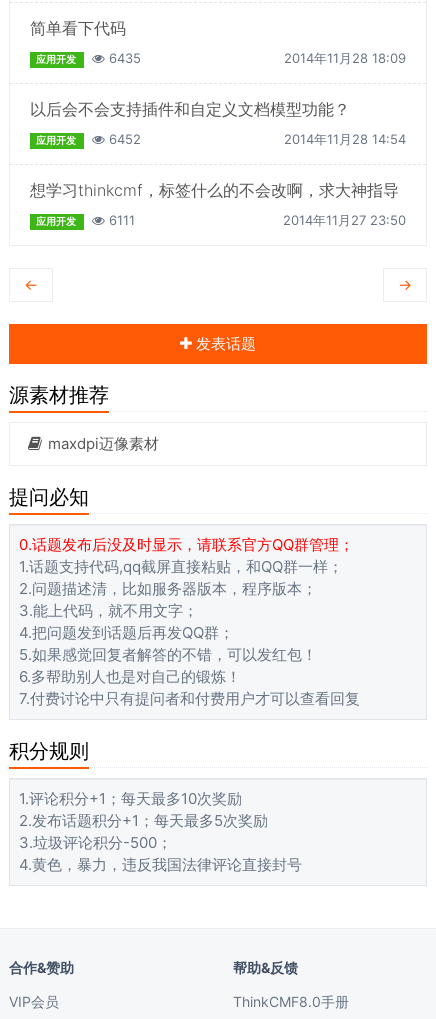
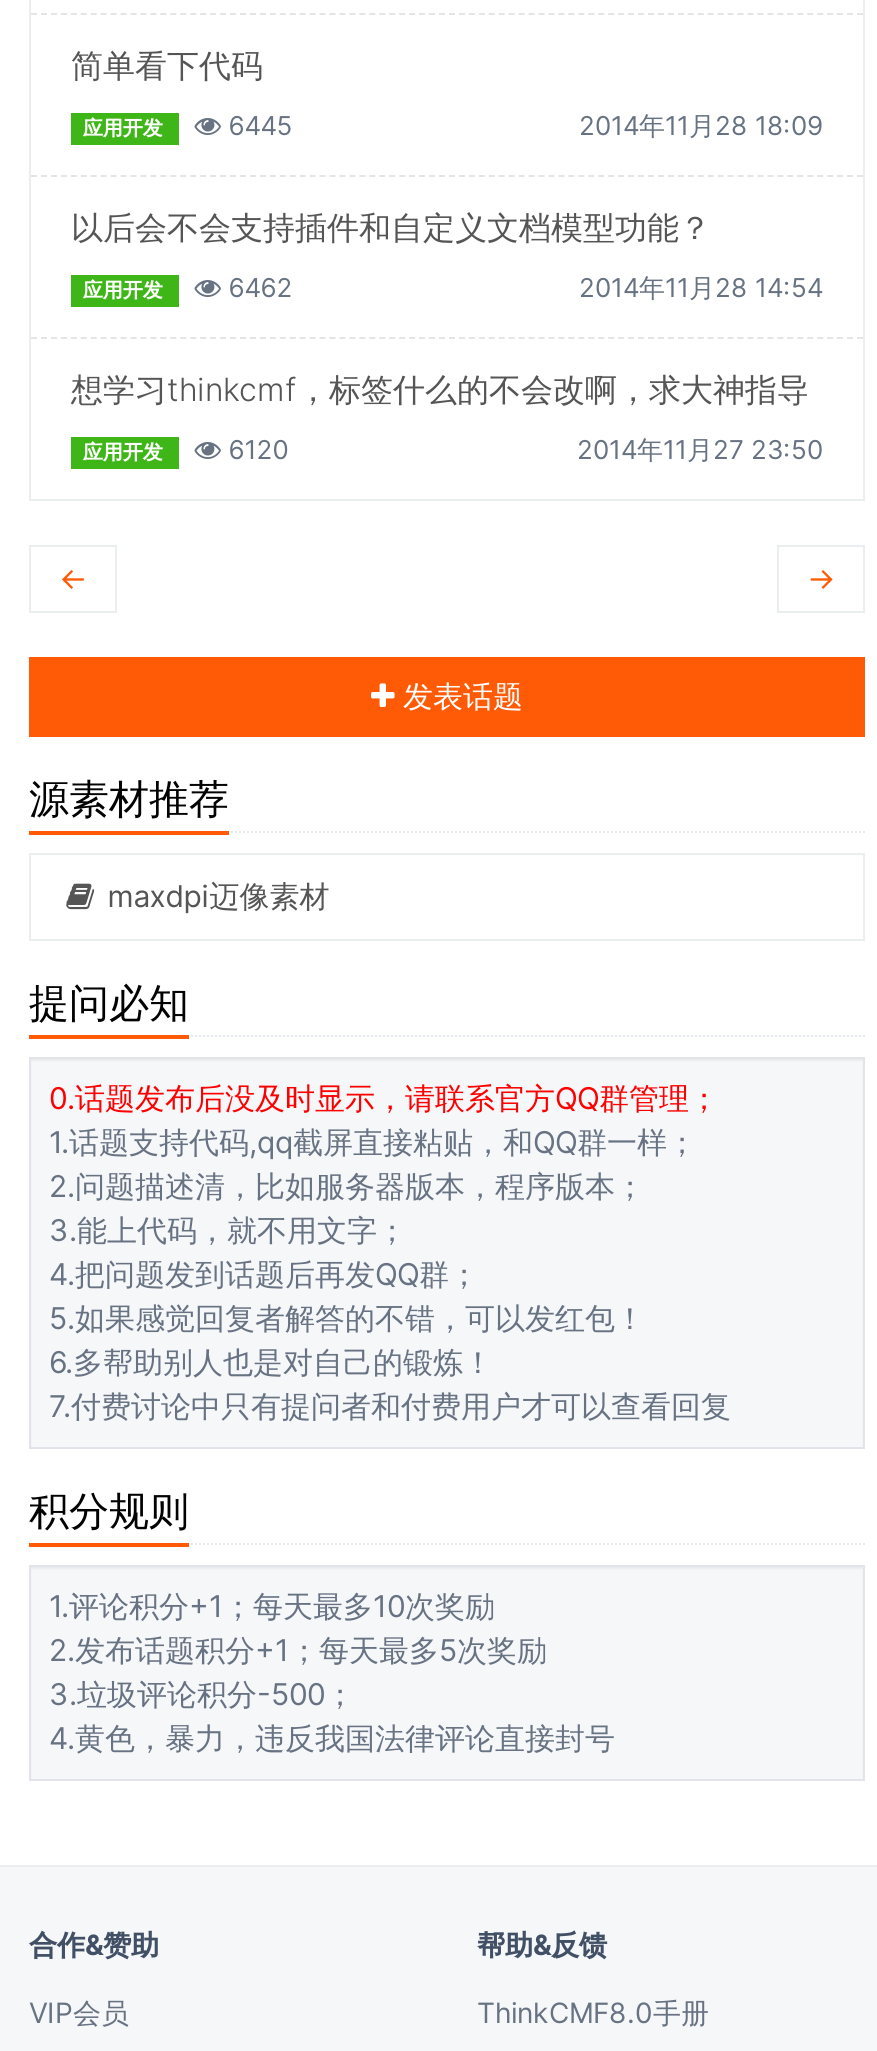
- 6435
+ 6445

- 6452
+ 6462

- 6111
+ 6120
